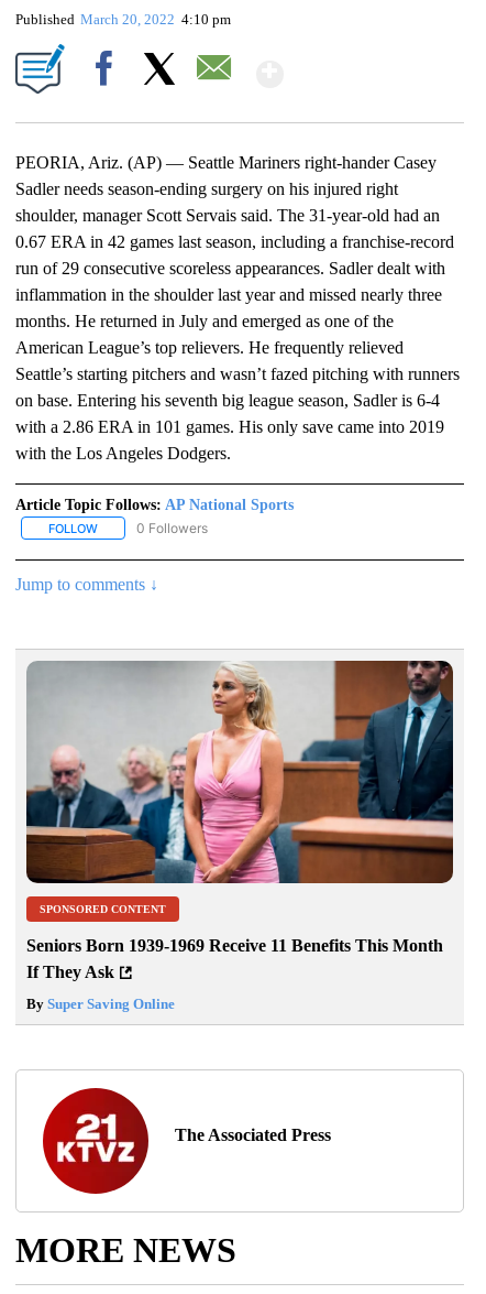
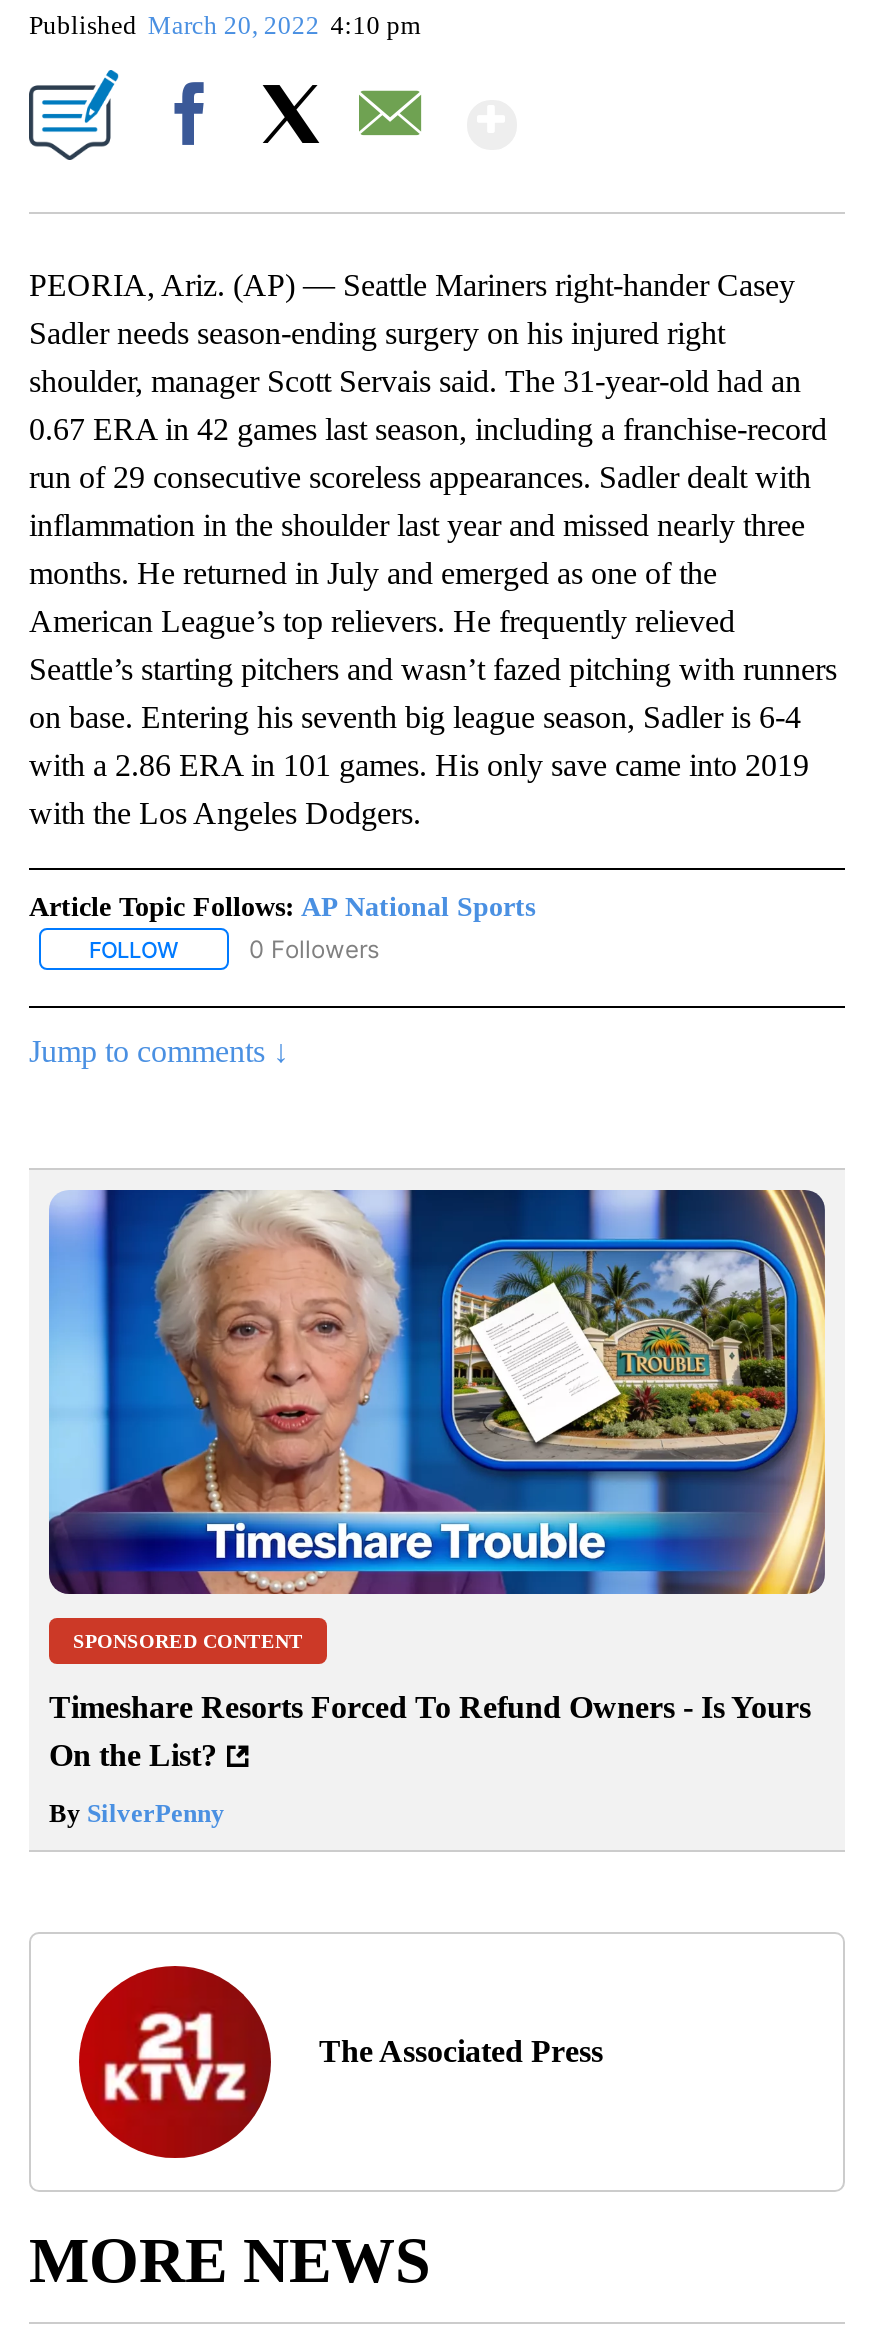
- [image]
+ [image]

- Seniors Born 1939-1969 Receive 11 Benefits This Month
- If They Ask
+ Timeshare Resorts Forced To Refund Owners - Is Yours
+ On the List?

- By Super Saving Online
+ By SilverPenny
